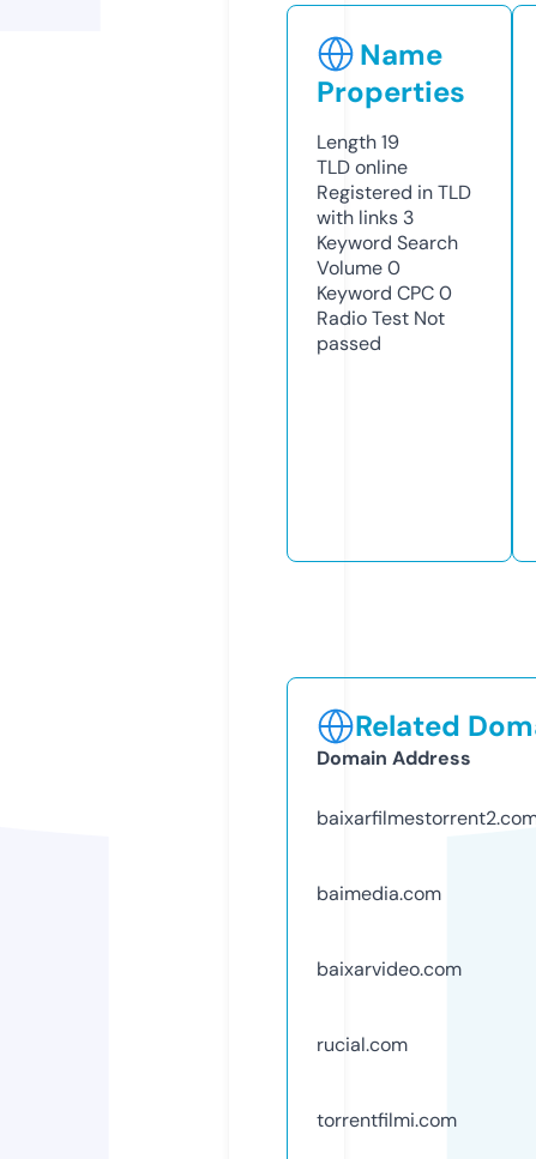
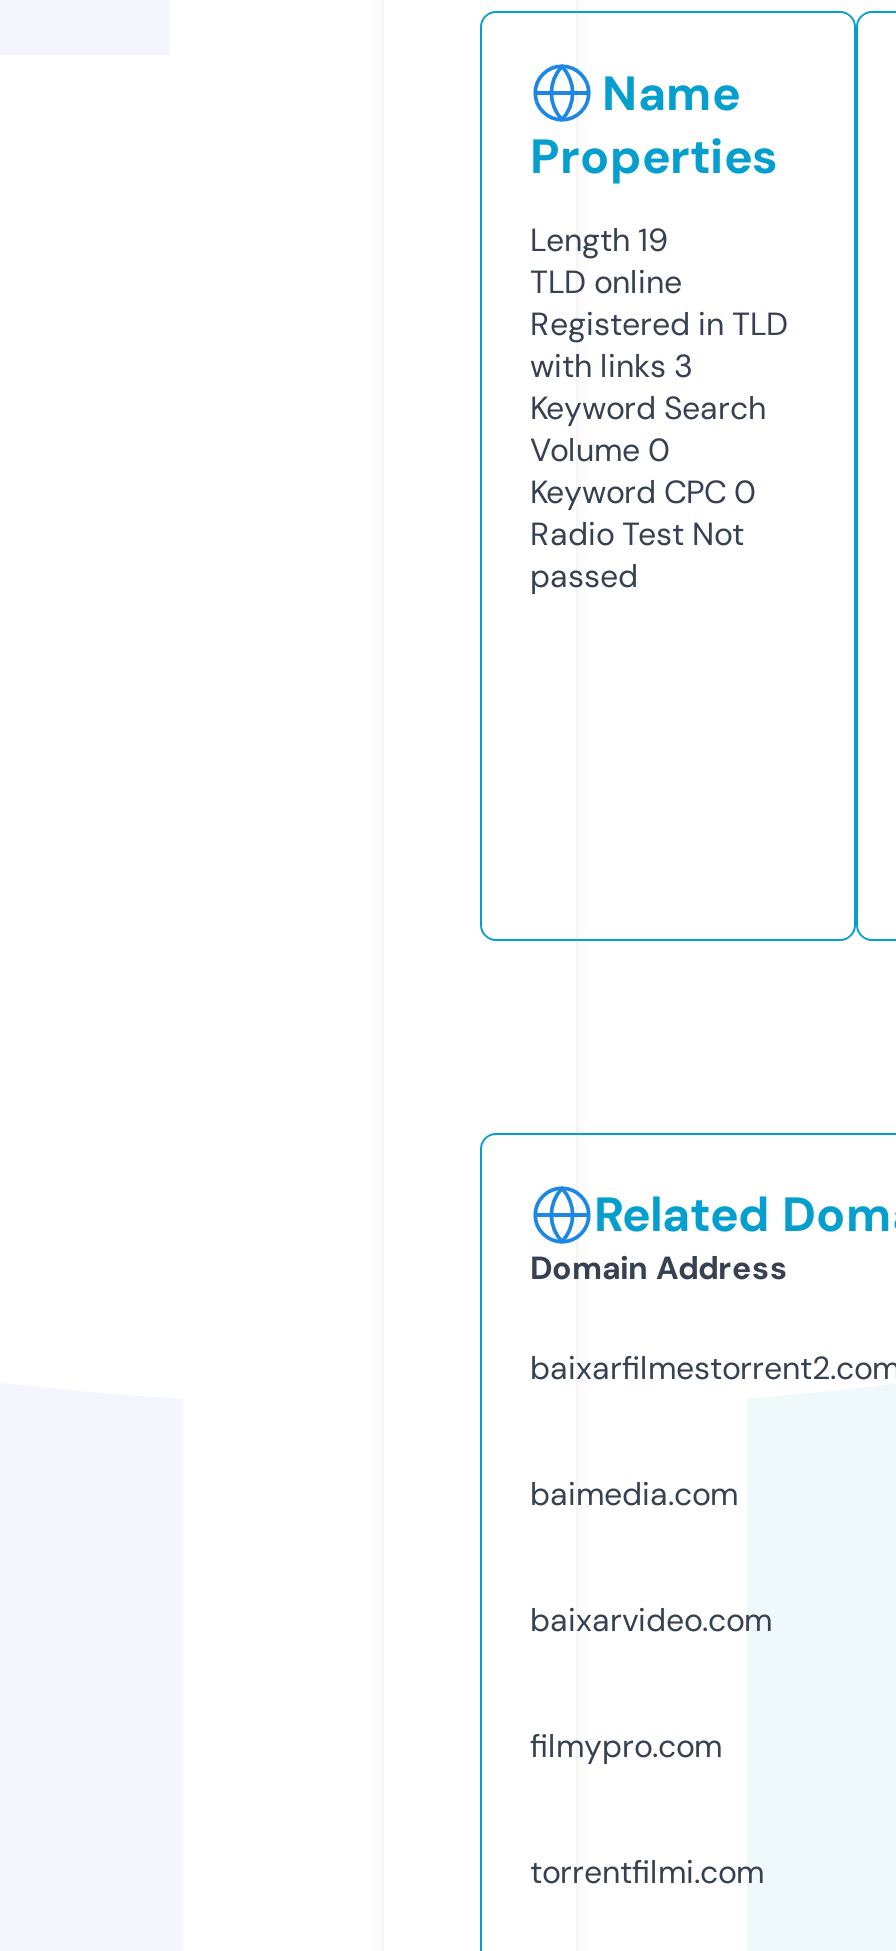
- rucial.com
+ filmypro.com
